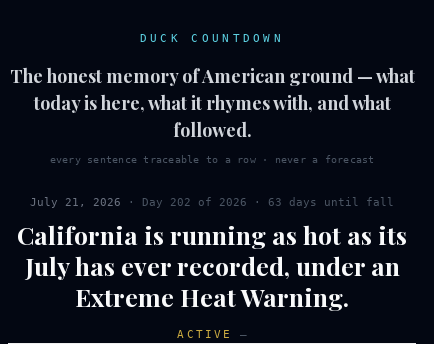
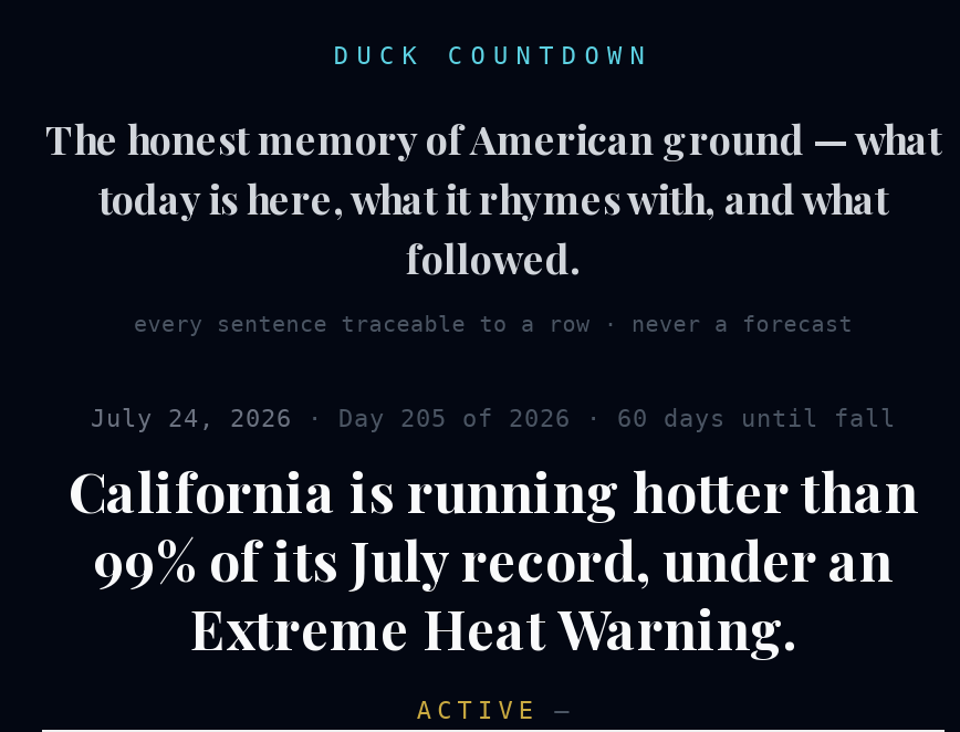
- July 21, 2026 · Day 202 of 2026 · 63 days until fall
- California is running as hot as its
- July has ever recorded, under an
+ July 24, 2026 · Day 205 of 2026 · 60 days until fall
+ California is running hotter than
+ 99% of its July record, under an
